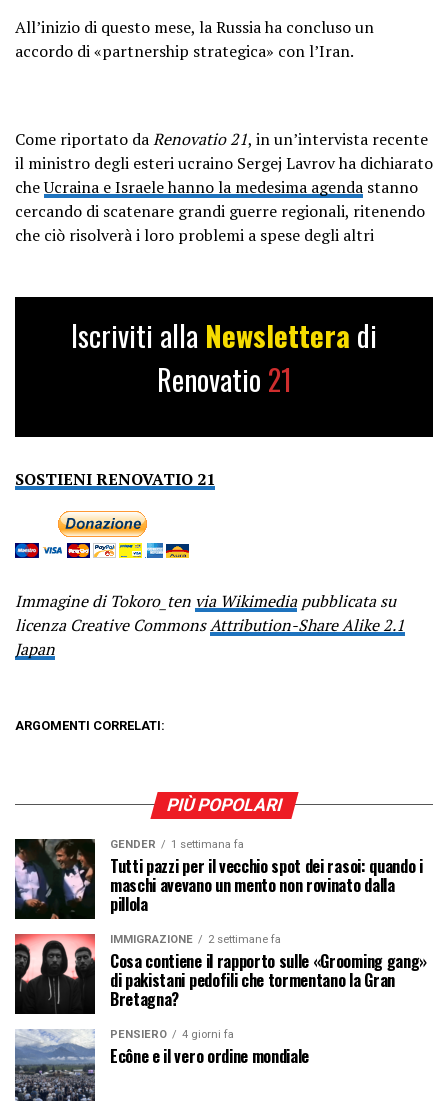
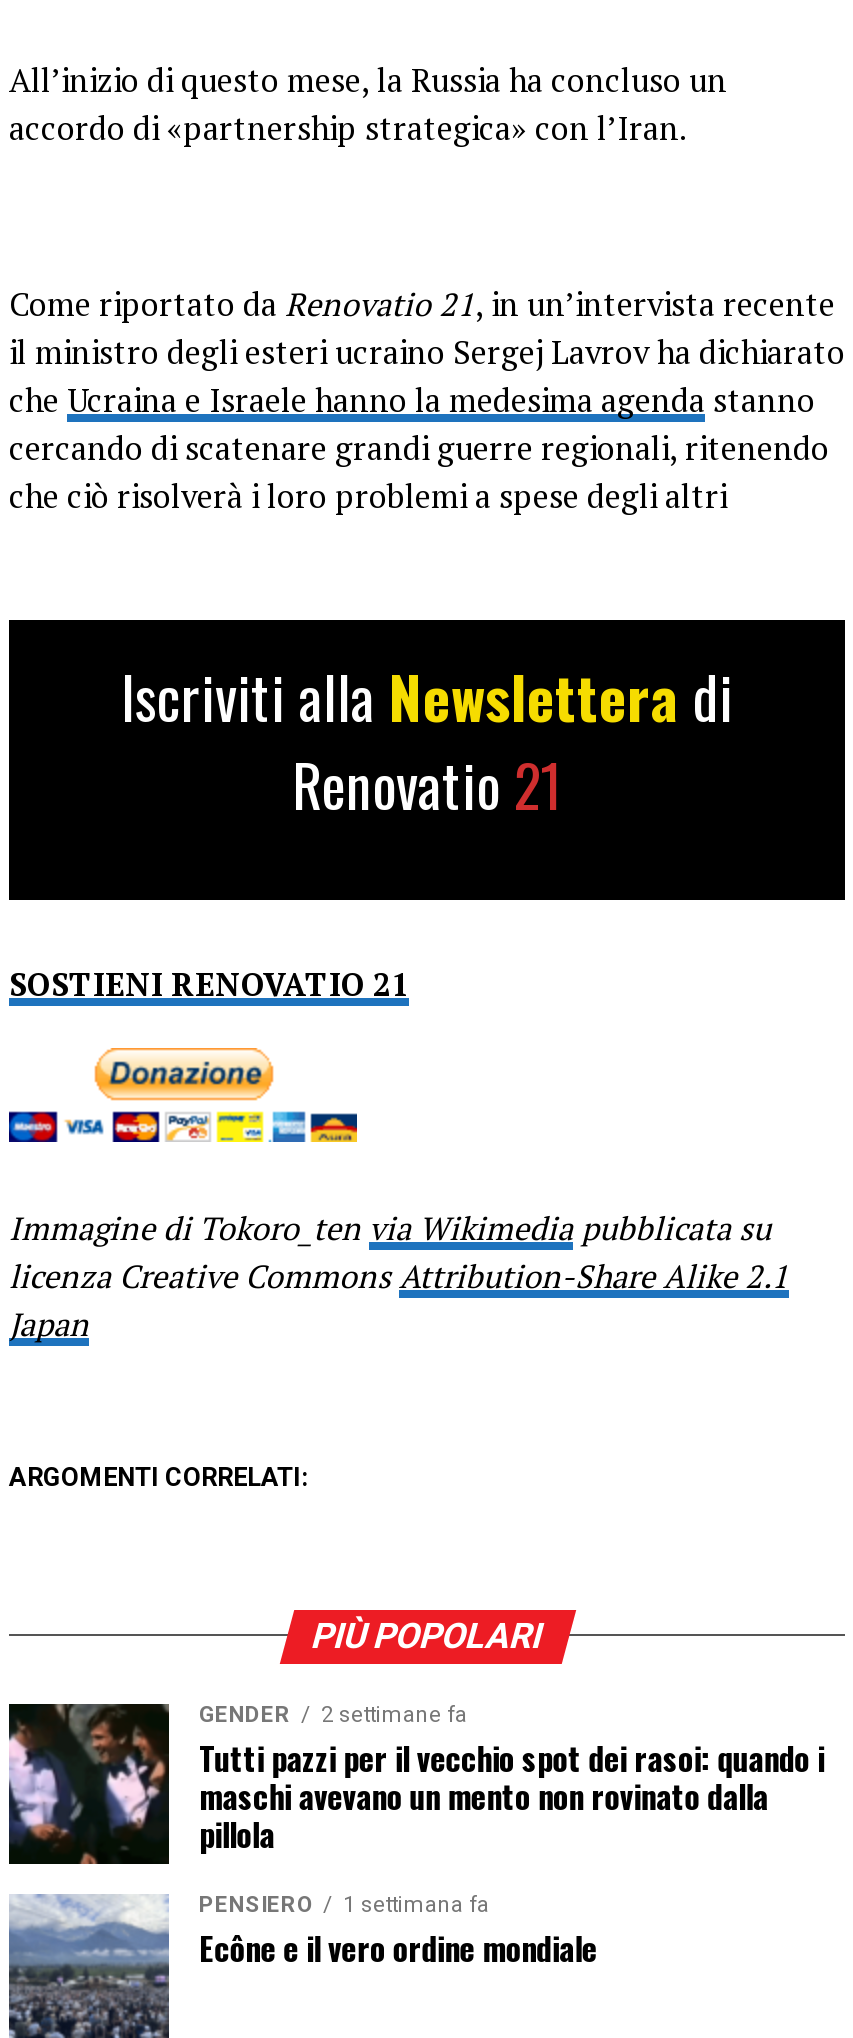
- GENDER 1 settimana fa
+ GENDER 2 settimane fa

- [image]
- IMMIGRAZIONE
- 2 settimane fa
- Cosa contiene il rapporto sulle «Grooming gang»
- di pakistani pedofili che tormentano la Gran
- Bretagna?

- PENSIERO 4 giorni fa
+ PENSIERO 1 settimana fa
